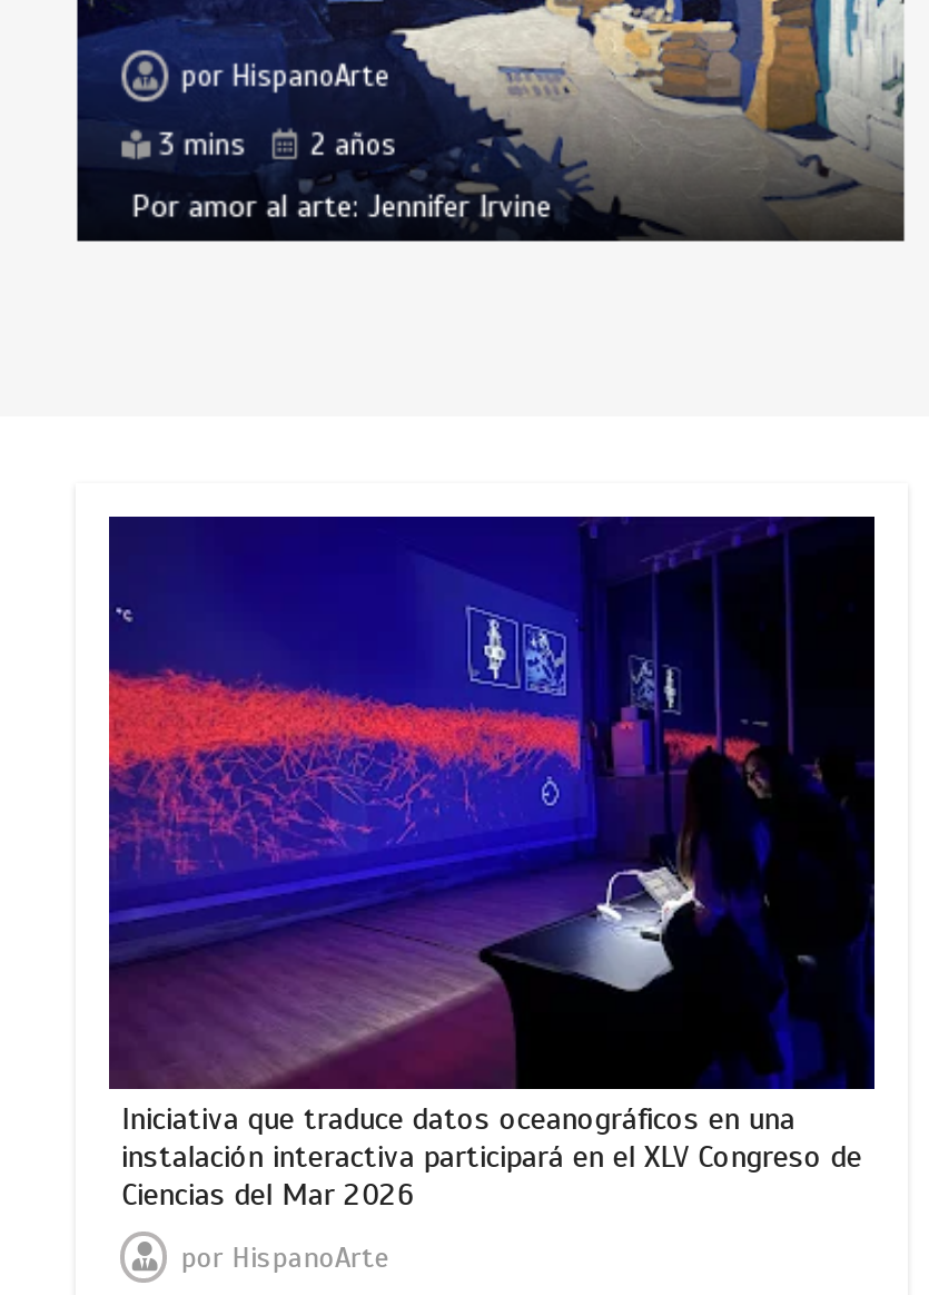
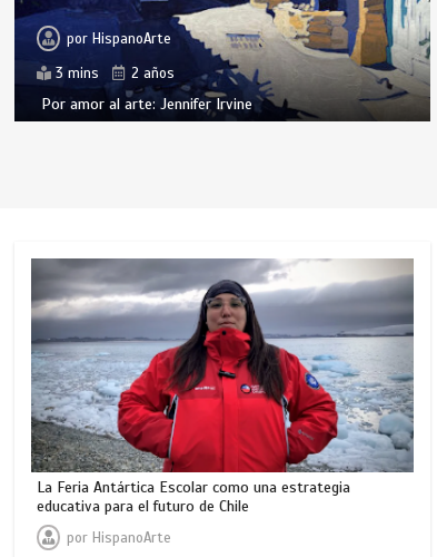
- [image]
- Iniciativa que traduce datos oceanográficos en una
- instalación interactiva participará en el XLV Congreso de
- Ciencias del Mar 2026
+ [image]
+ La Feria Antártica Escolar como una estrategia
+ educativa para el futuro de Chile
